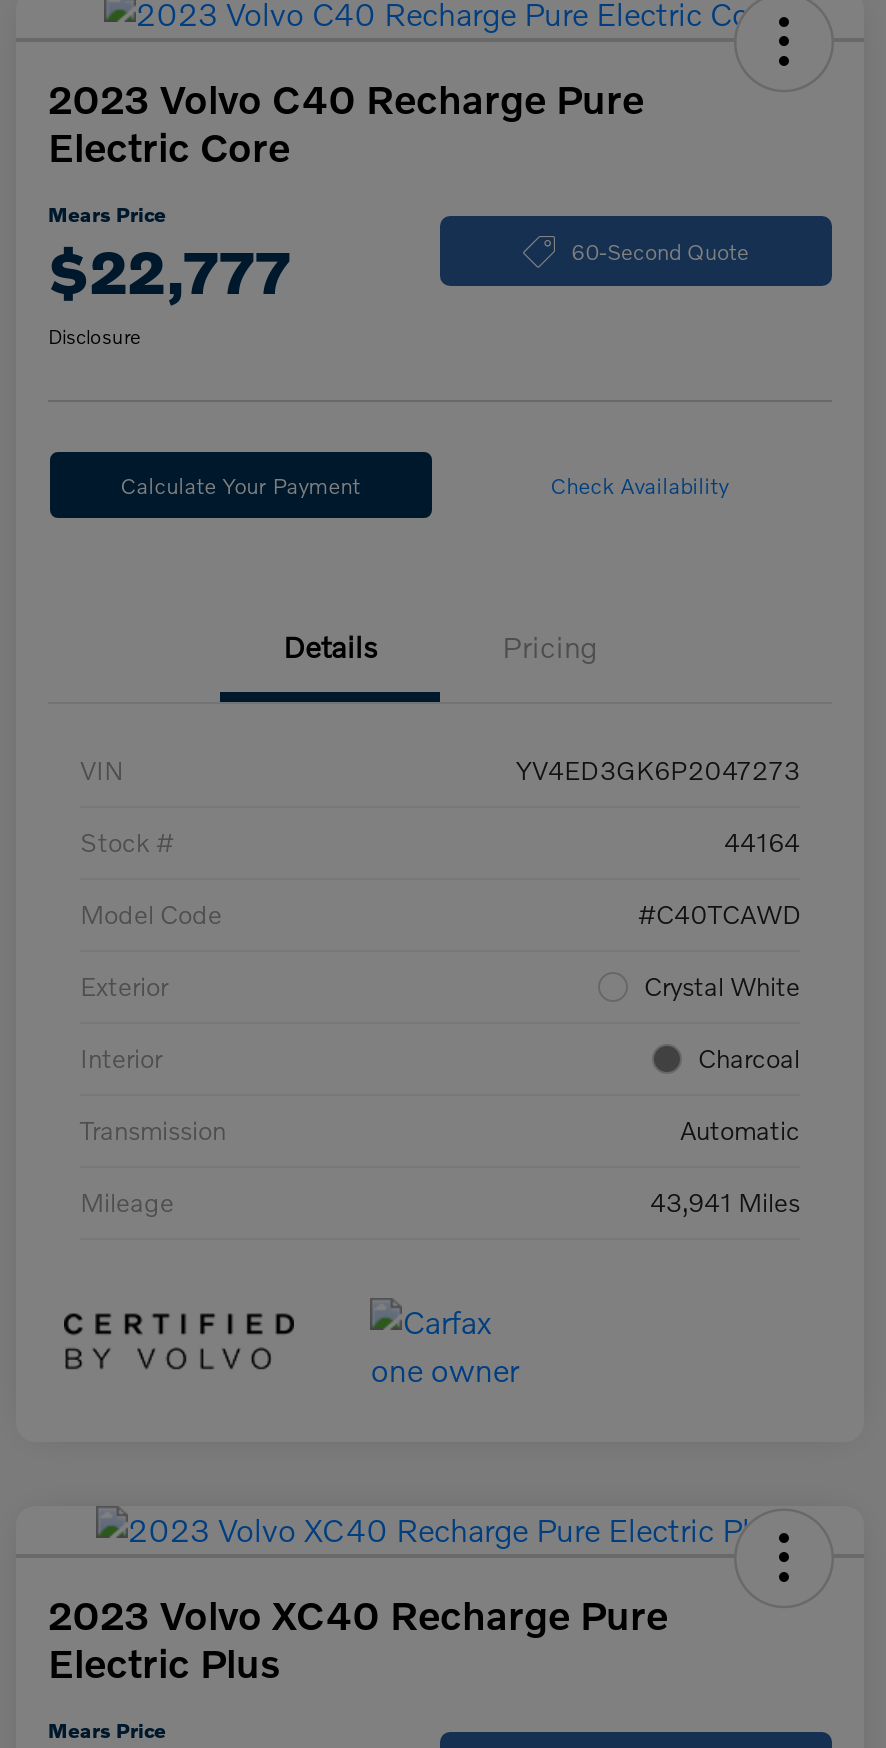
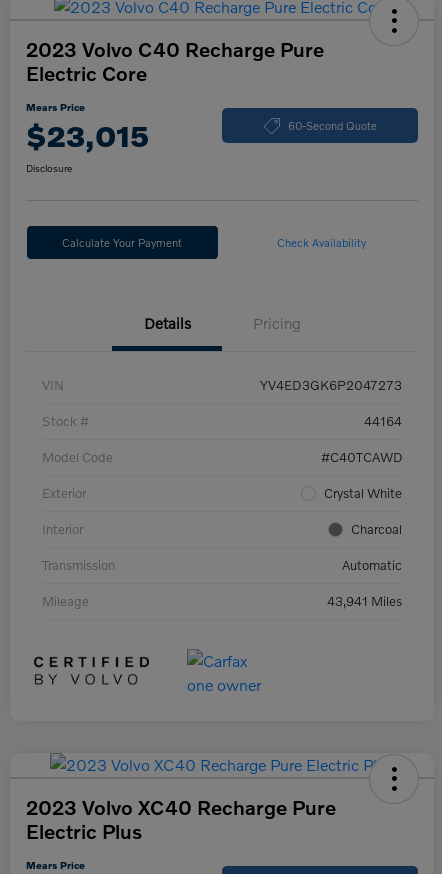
- $22,777
+ $23,015
